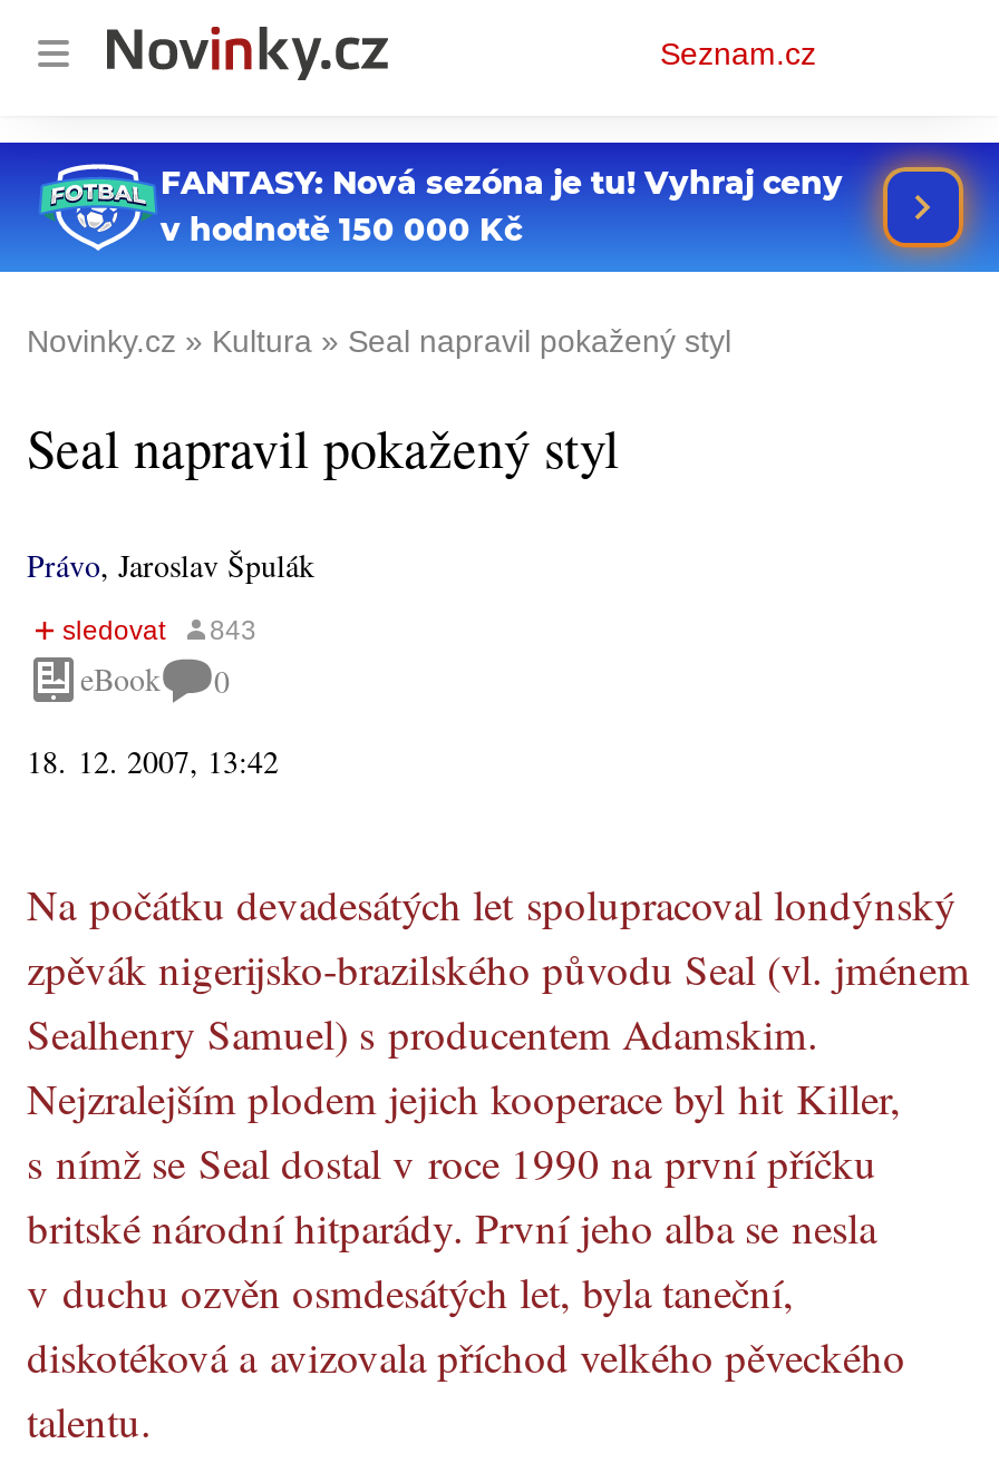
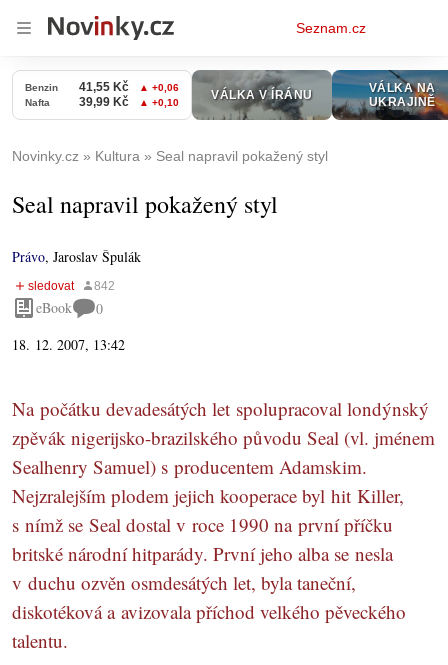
- [image]
+ [image]
